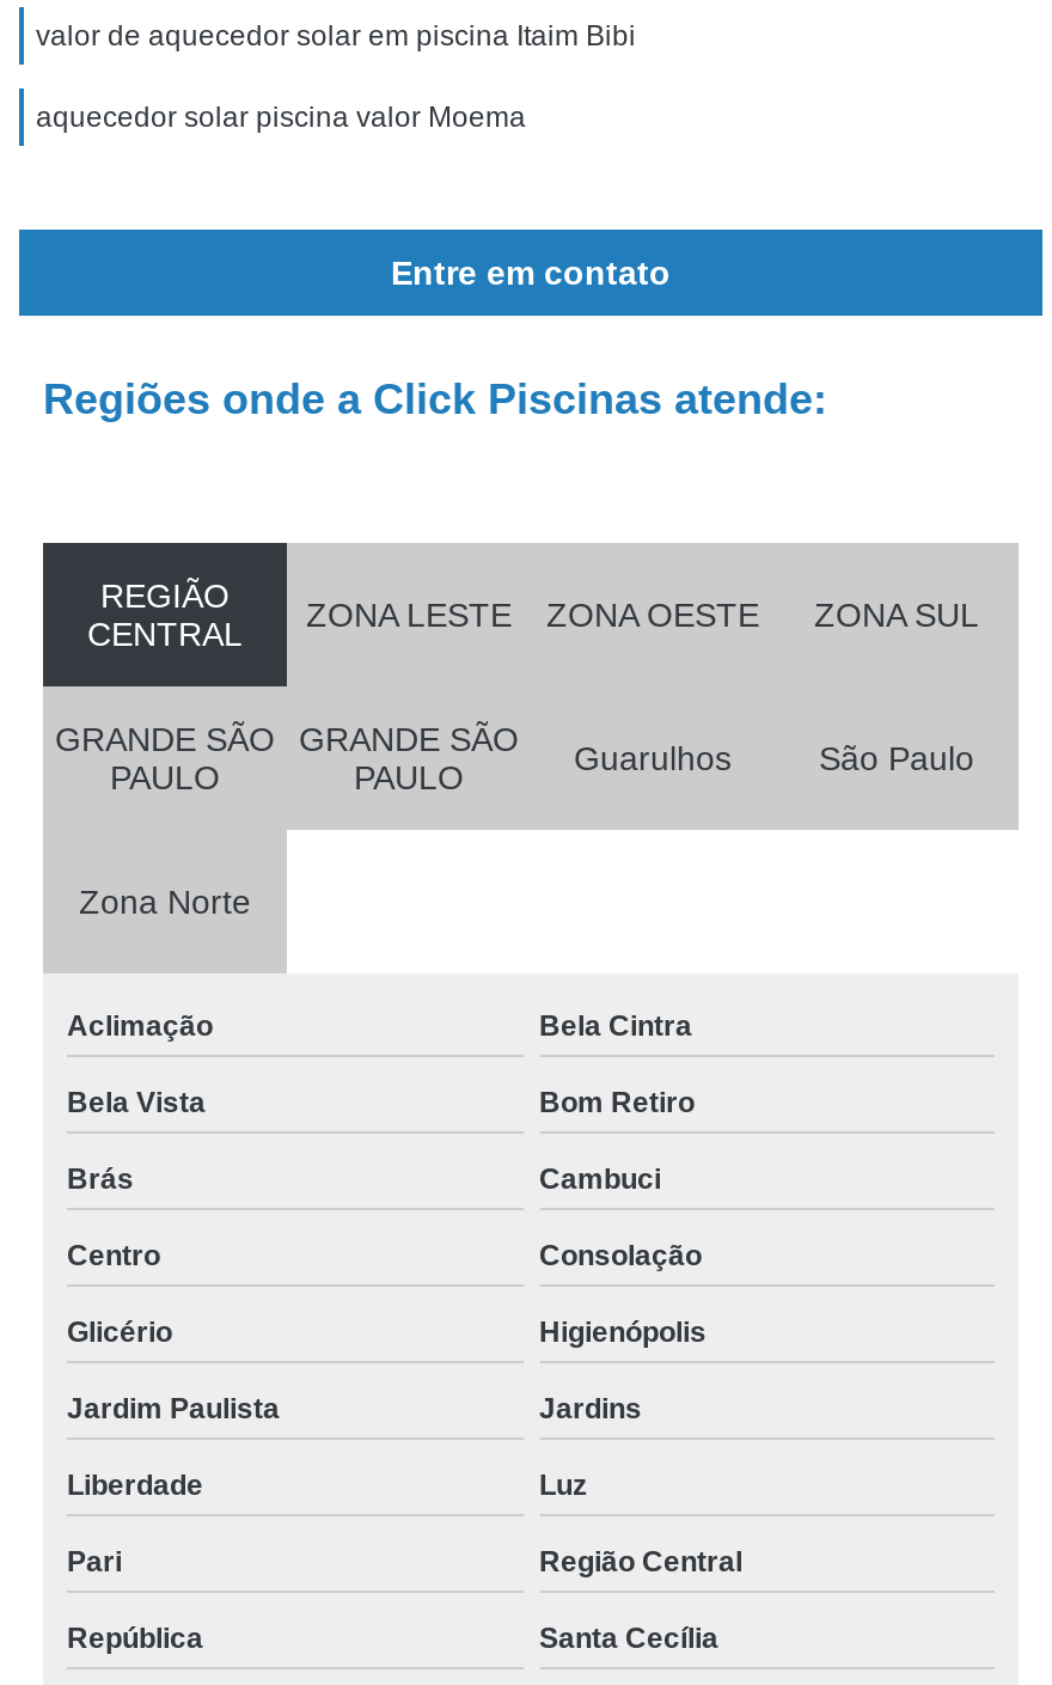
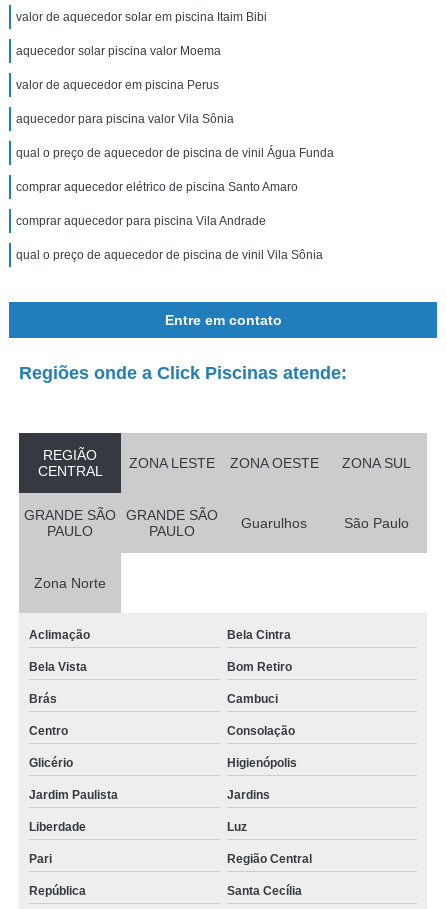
+ valor de aquecedor em piscina Perus
+ aquecedor para piscina valor Vila Sônia
+ qual o preço de aquecedor de piscina de vinil Água Funda
+ comprar aquecedor elétrico de piscina Santo Amaro
+ comprar aquecedor para piscina Vila Andrade
+ qual o preço de aquecedor de piscina de vinil Vila Sônia
